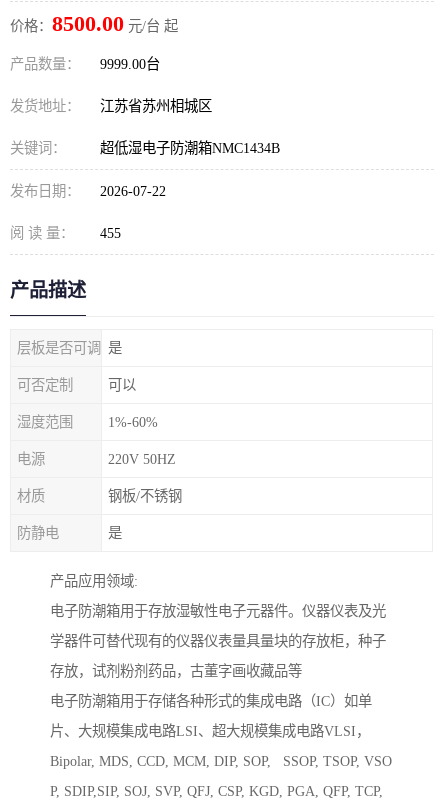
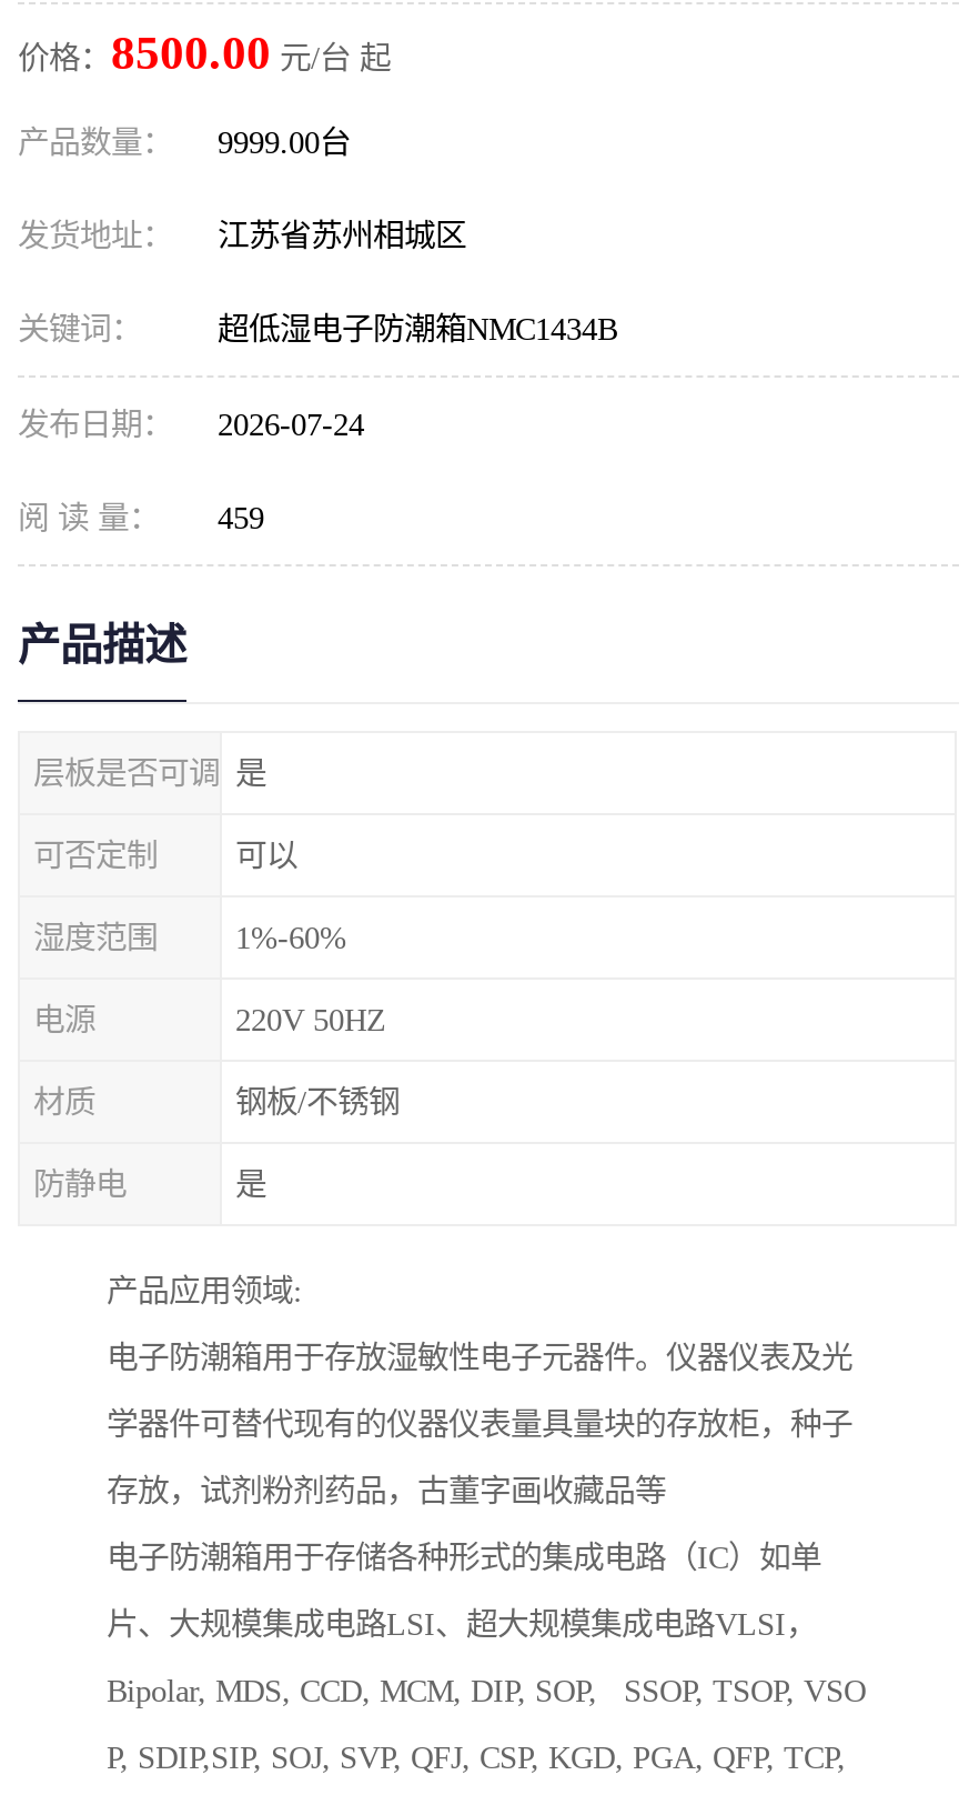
- 发布日期： 2026-07-22
+ 发布日期： 2026-07-24

- 阅 读 量： 455
+ 阅 读 量： 459
